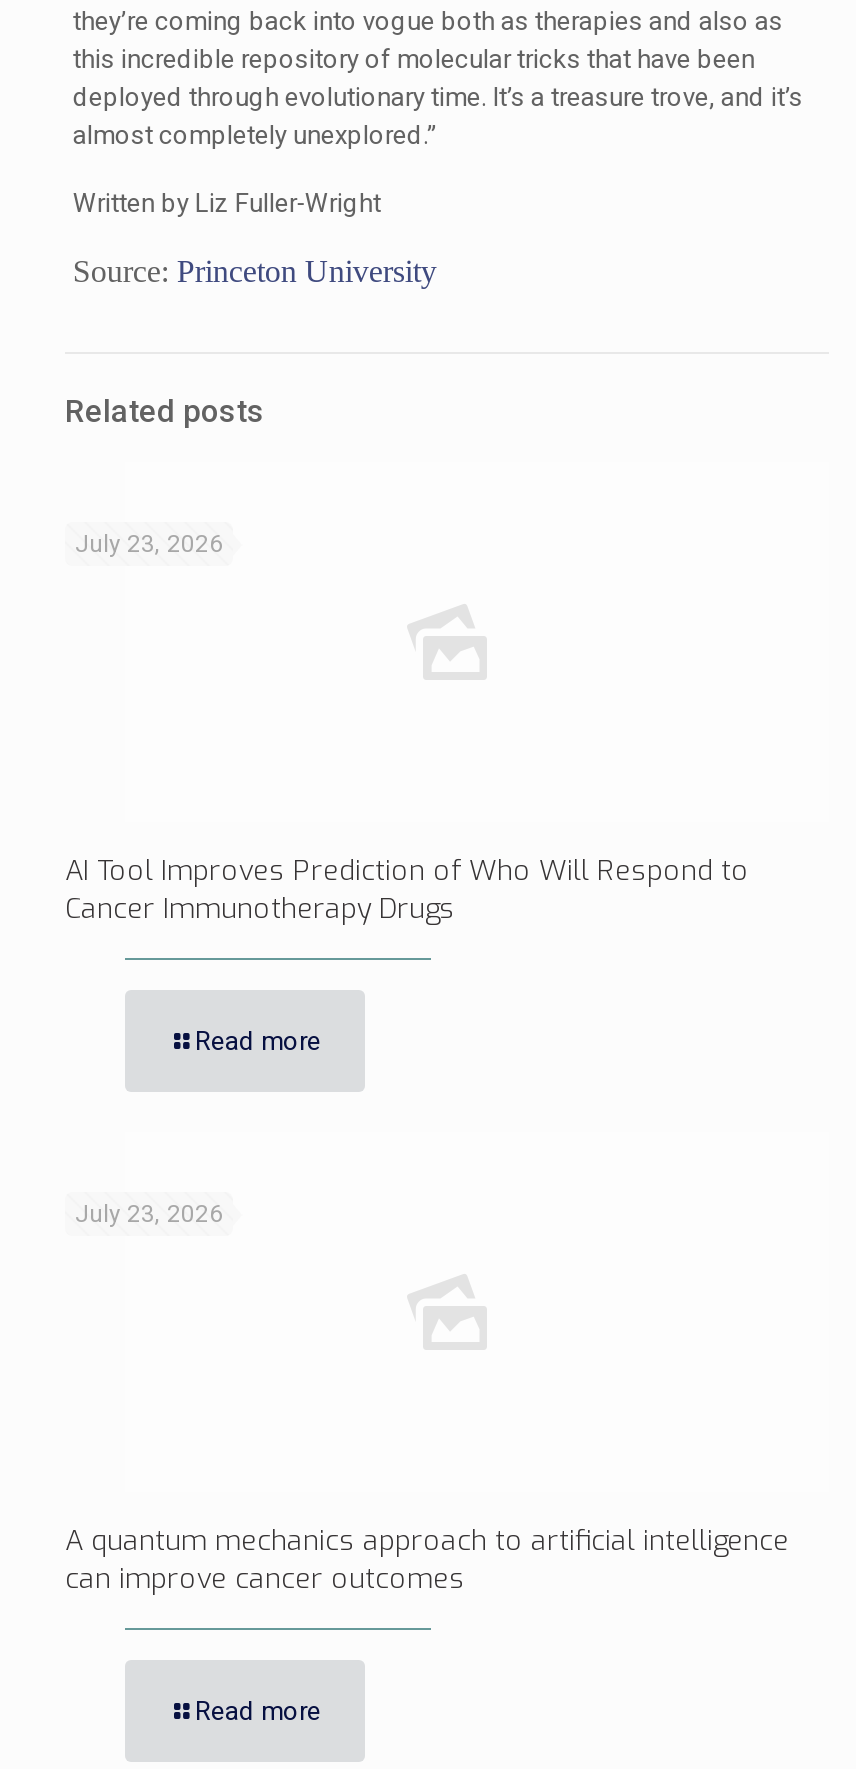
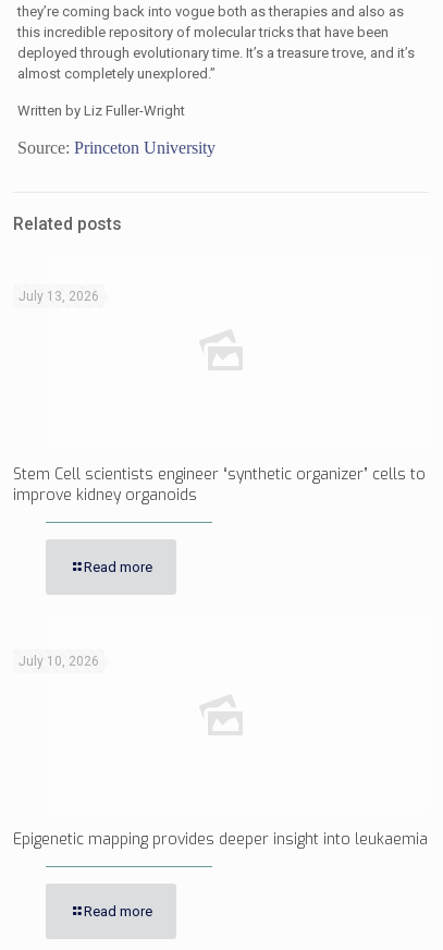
- July 23, 2026
+ July 13, 2026

- AI Tool Improves Prediction of Who Will Respond to
- Cancer Immunotherapy Drugs
+ Stem Cell scientists engineer “synthetic organizer” cells to
+ improve kidney organoids

- July 23, 2026
+ July 10, 2026

- A quantum mechanics approach to artificial intelligence
- can improve cancer outcomes
+ Epigenetic mapping provides deeper insight into leukaemia
